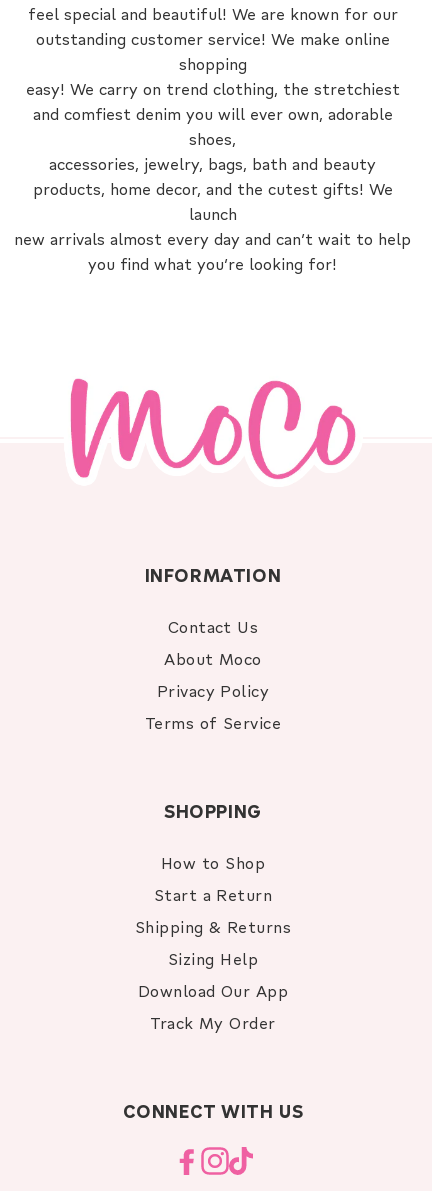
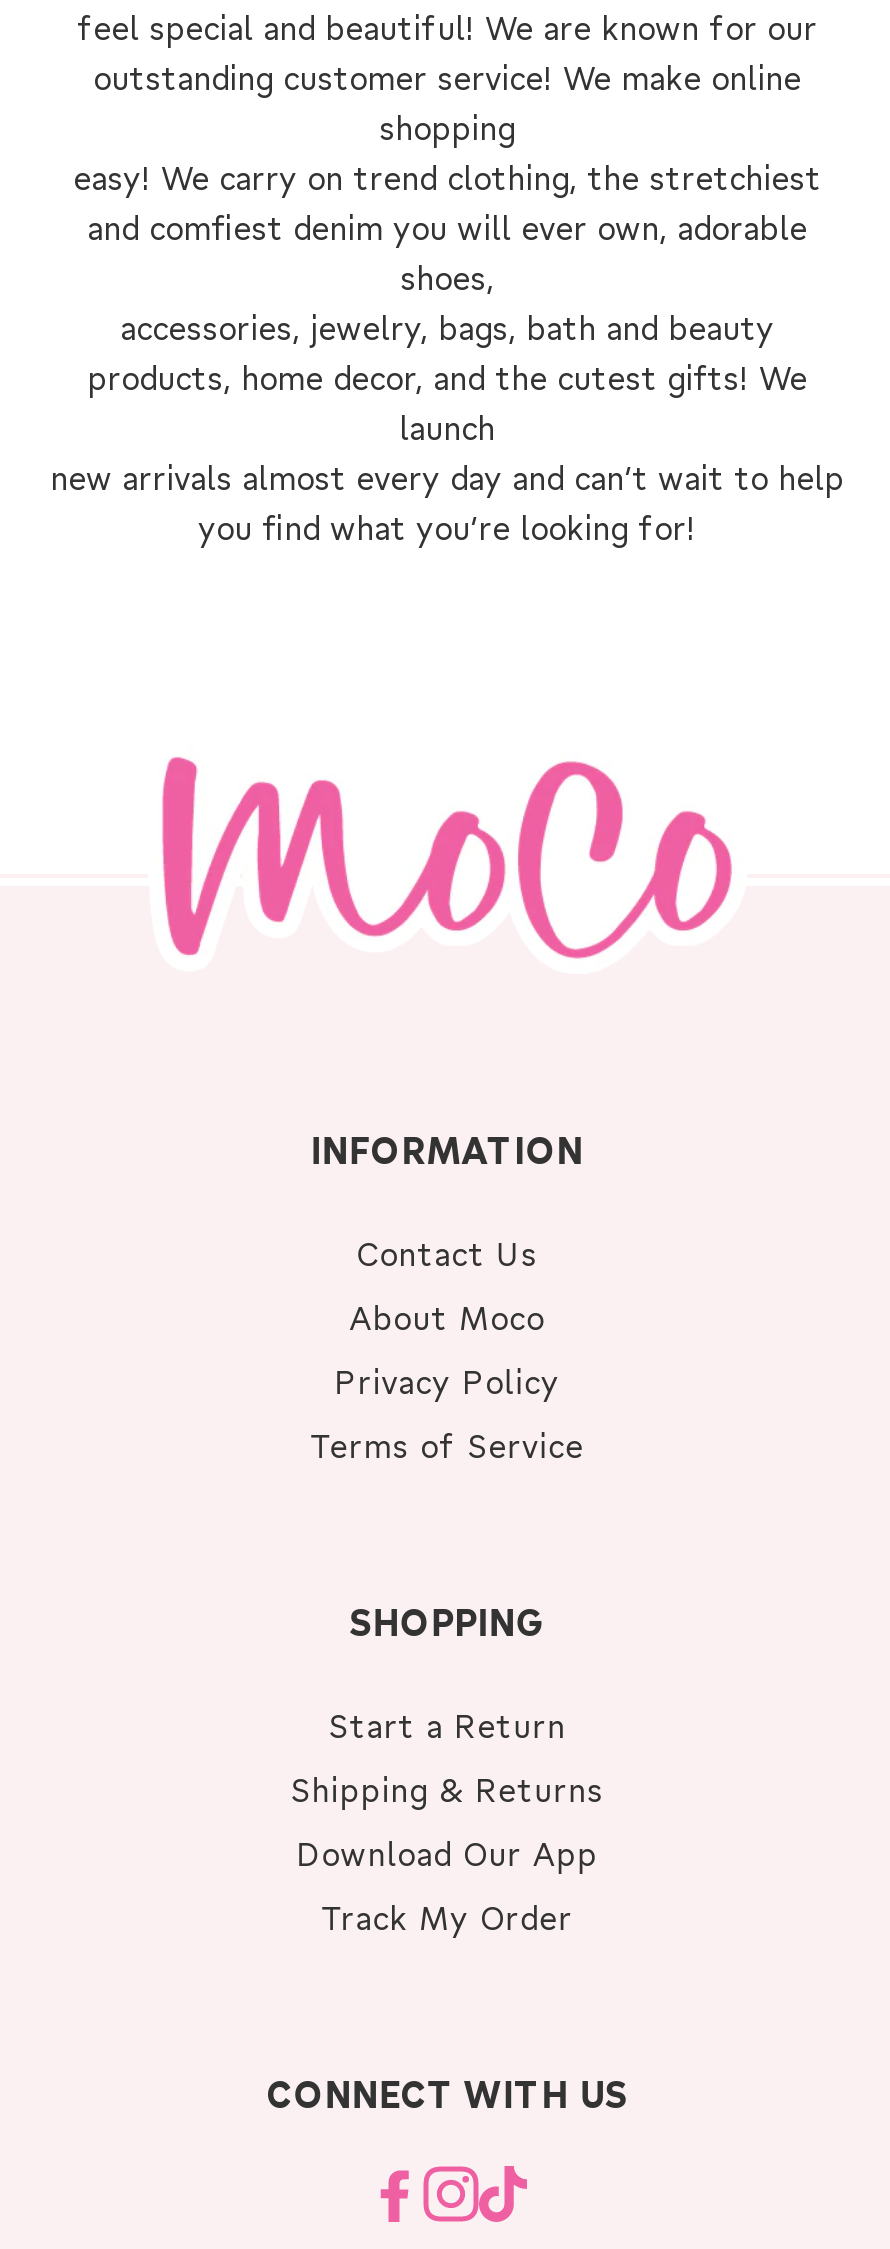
- How to Shop

- Sizing Help
